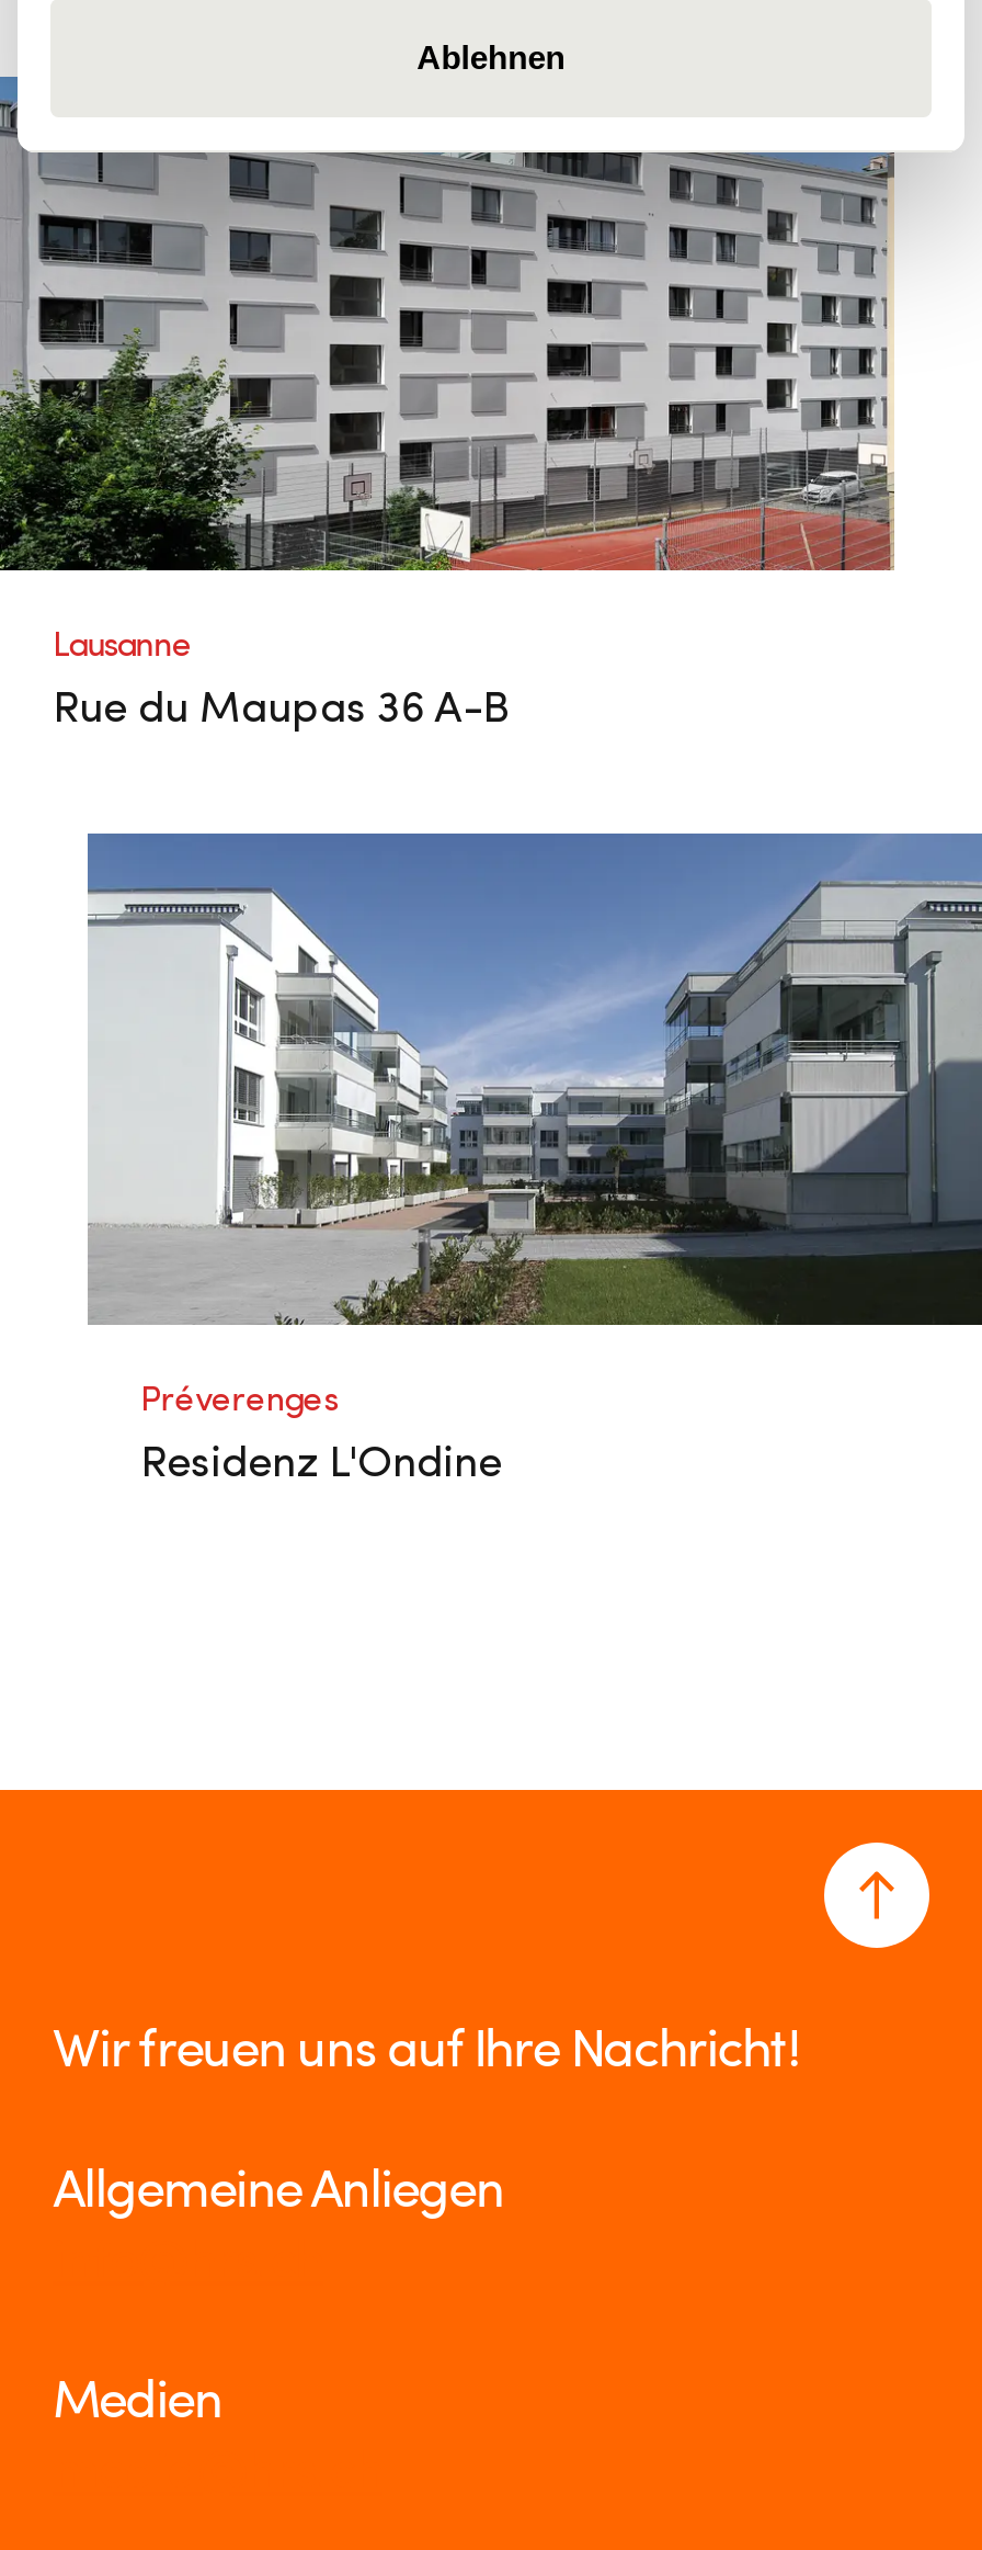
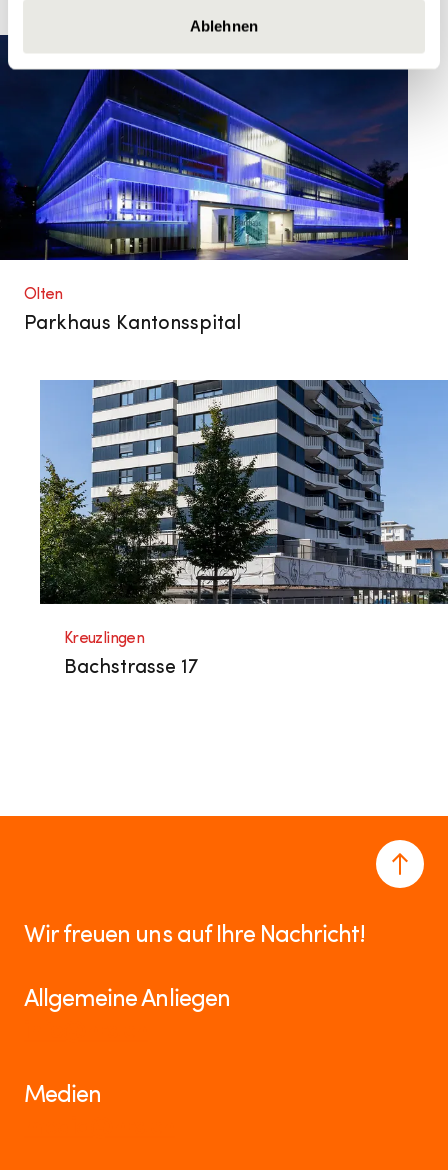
- [image]
- Lausanne
+ [image]
+ Olten

- Rue du Maupas 36 A-B
+ Parkhaus Kantonsspital

- [image]
- Préverenges
+ [image]
+ Kreuzlingen

- Residenz L'Ondine
+ Bachstrasse 17
